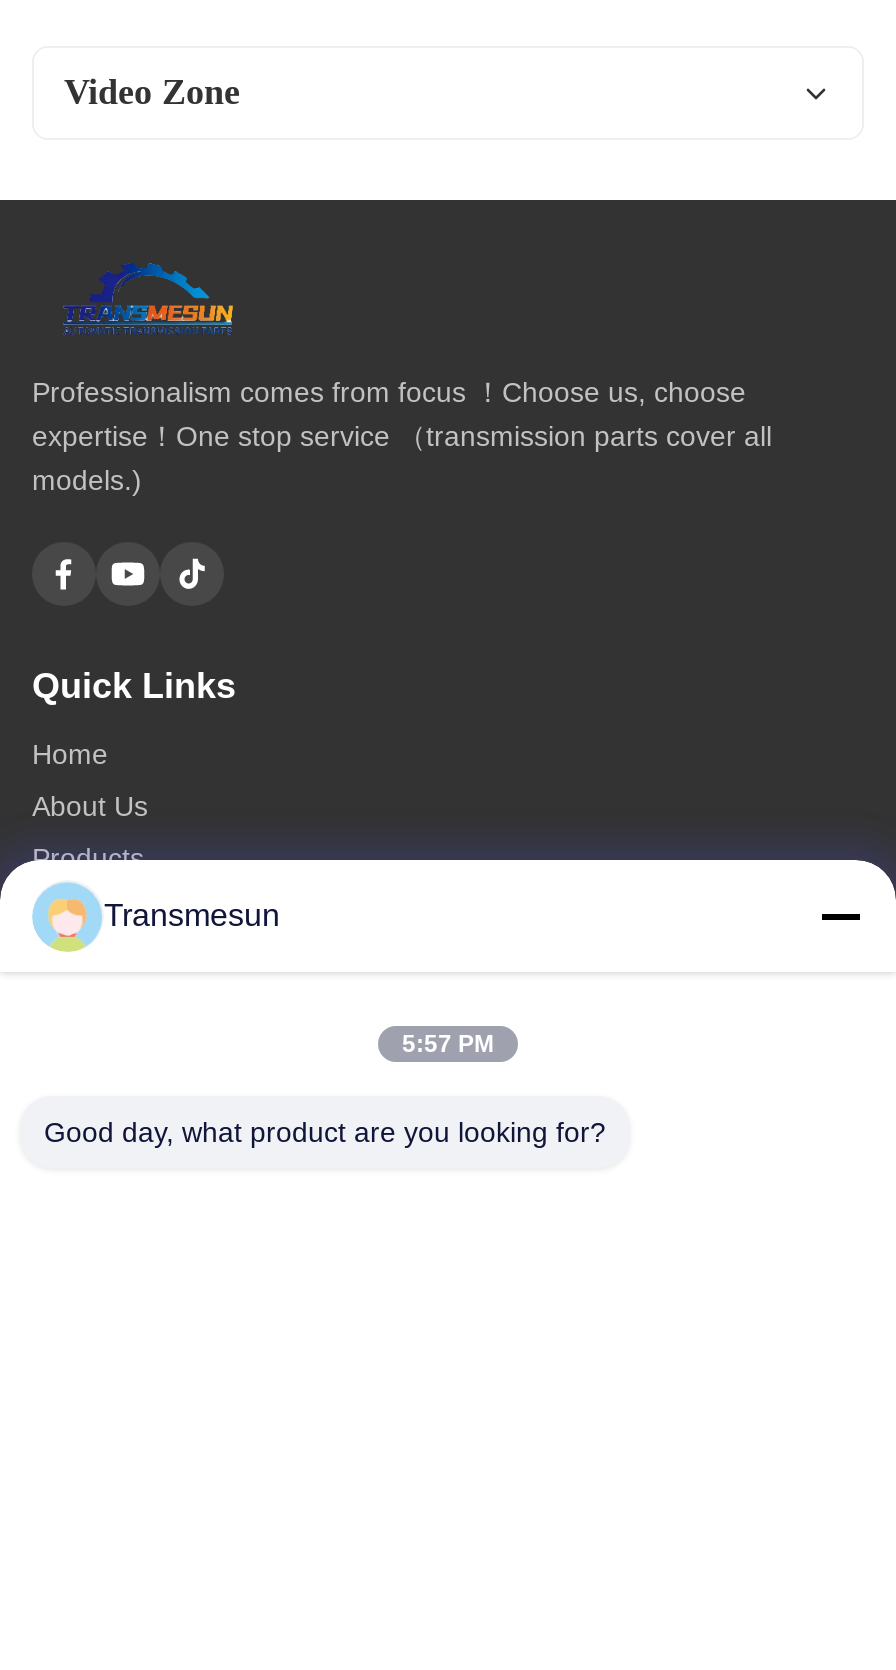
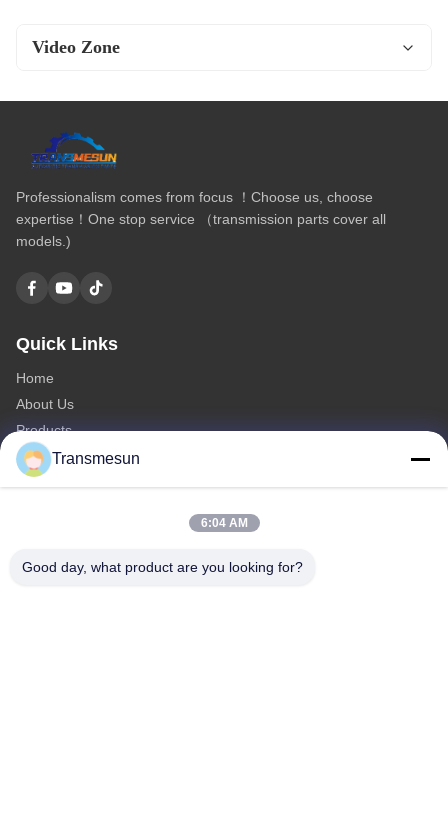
- 5:57 PM
+ 6:04 AM
